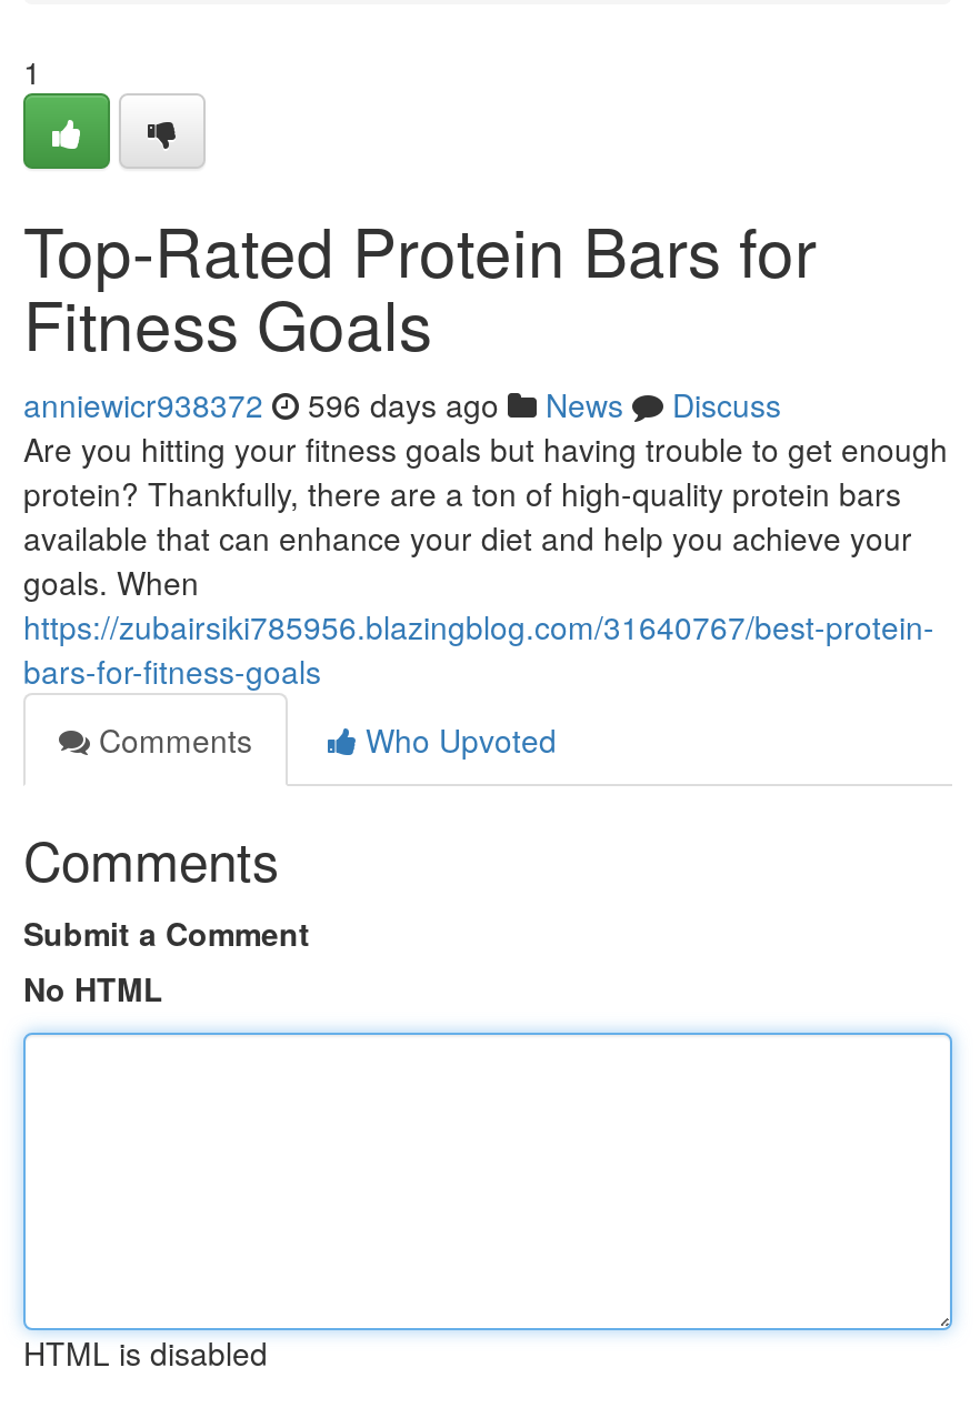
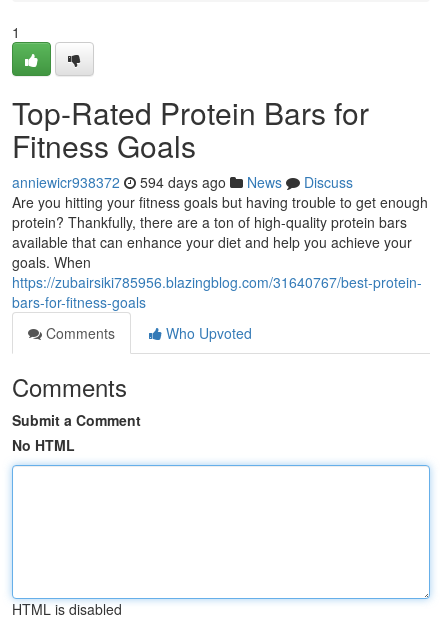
- anniewicr938372 596 days ago News Discuss
+ anniewicr938372 594 days ago News Discuss
